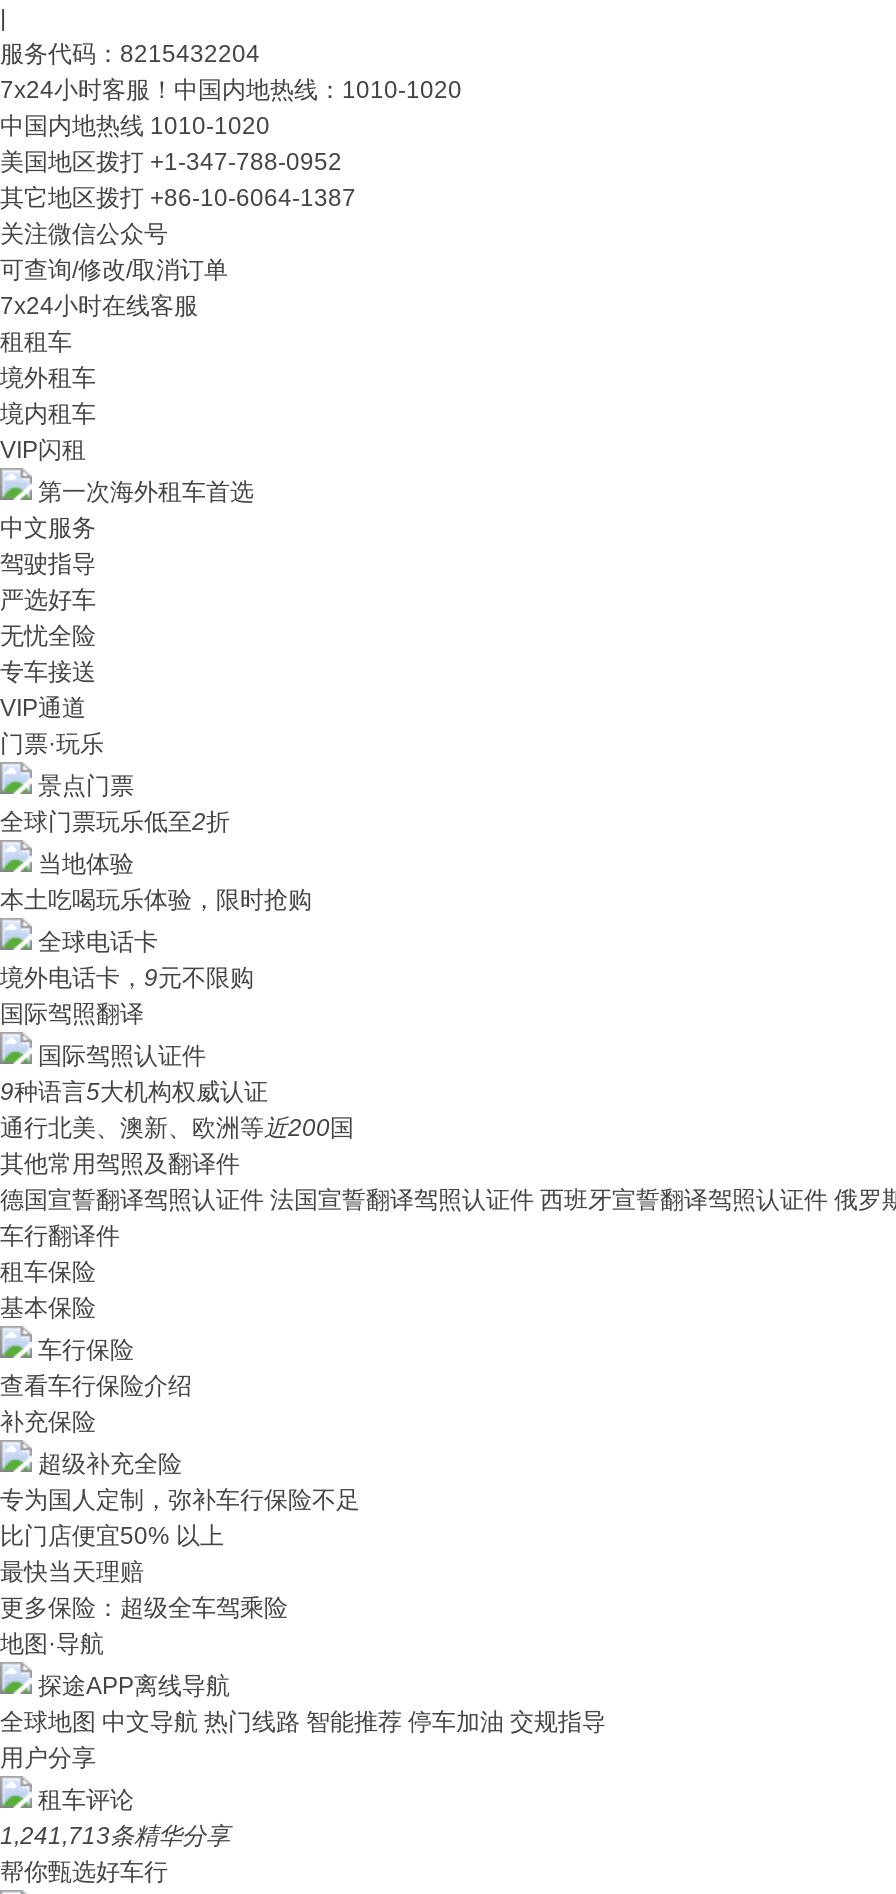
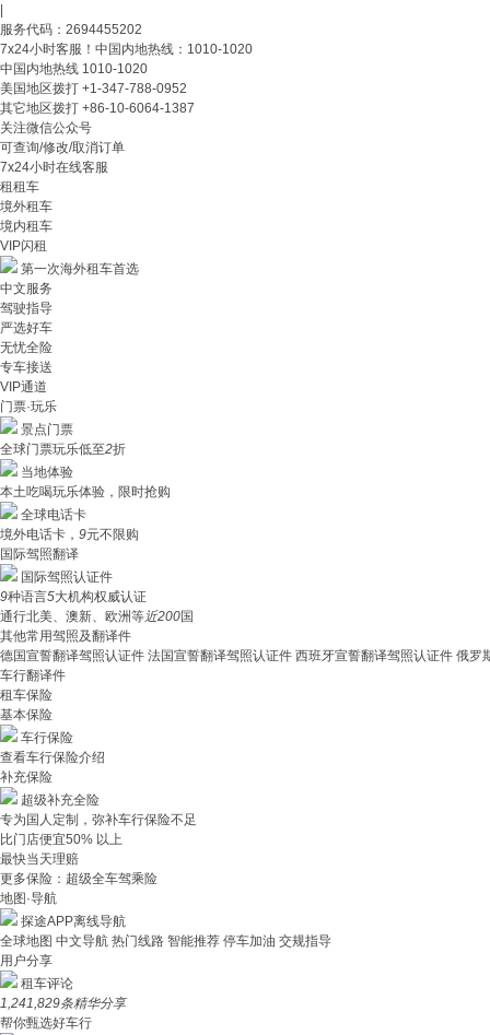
- 服务代码：8215432204
+ 服务代码：2694455202

- 1,241,713条精华分享
+ 1,241,829条精华分享
